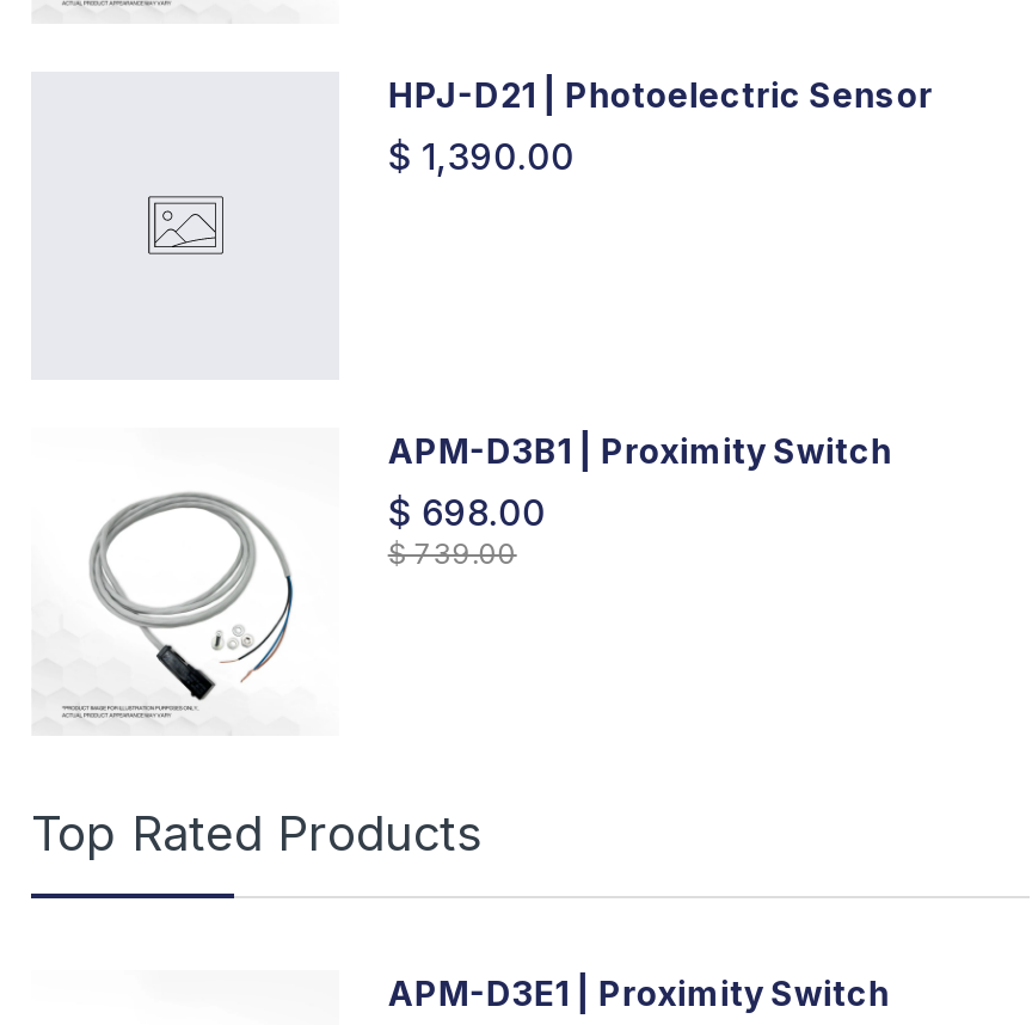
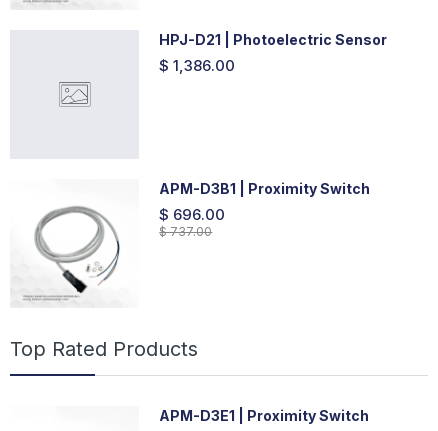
- $ 1,390.00
+ $ 1,386.00

- $ 698.00
+ $ 696.00

- $ 739.00
+ $ 737.00
